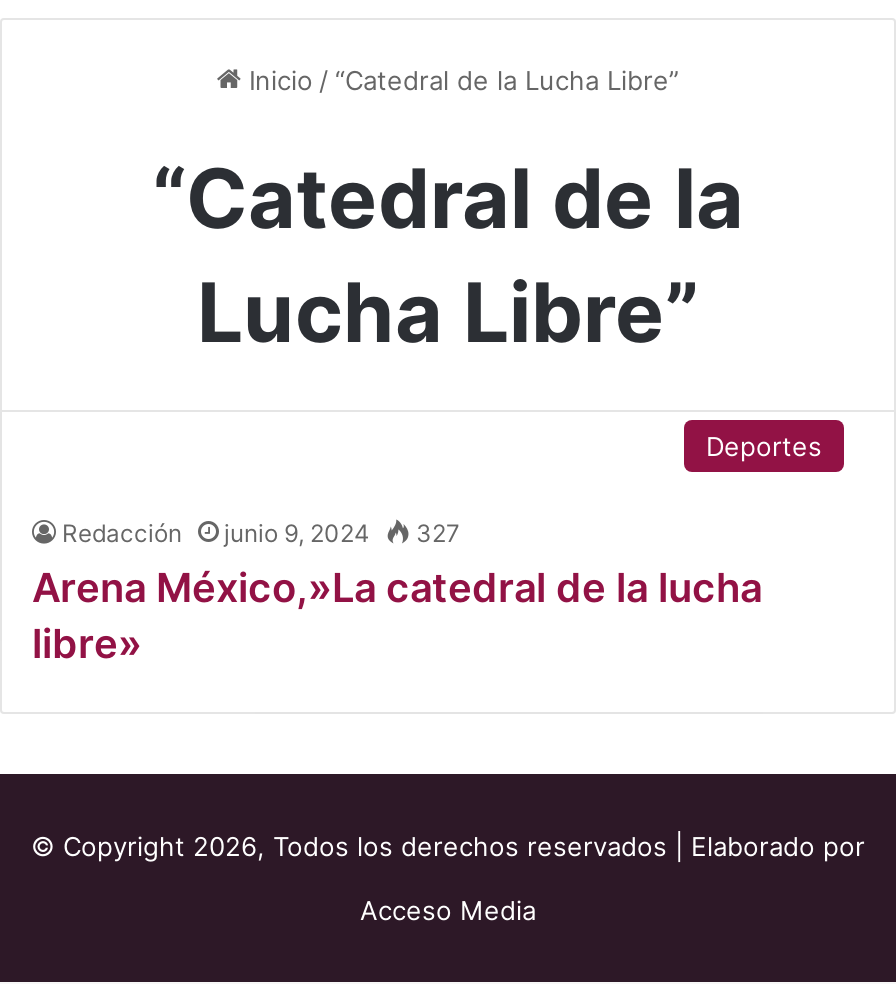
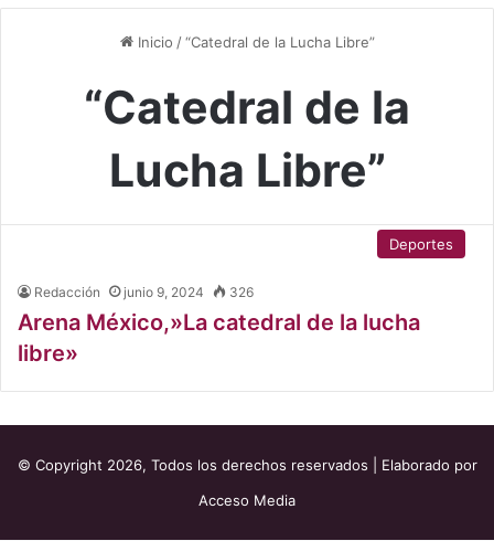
- Redacción junio 9, 2024 327
+ Redacción junio 9, 2024 326
